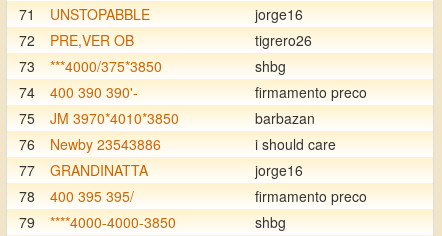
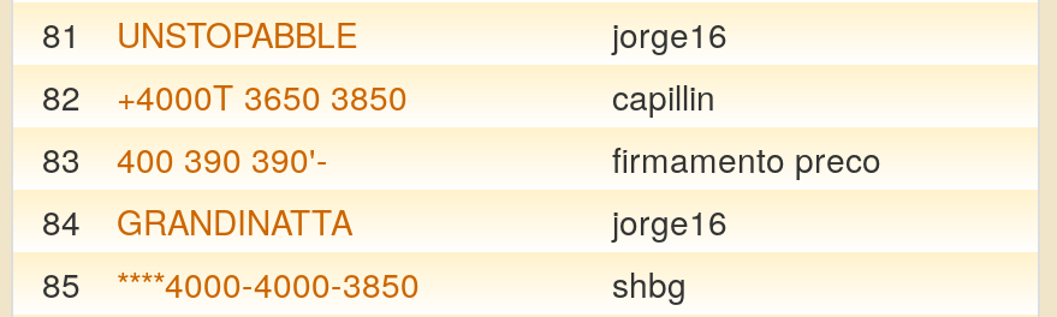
- 71 UNSTOPABBLE
+ 81 UNSTOPABBLE

- 72
- PRE,VER OB
- tigrero26
- 73
- ***4000/375*3850
- shbg
- 74
+ 82
+ +4000T 3650 3850
+ capillin
+ 83

- 75
- JM 3970*4010*3850
- barbazan
- 76
- Newby 23543886
- i should care
- 77
+ 84

- 78
- 400 395 395/
- firmamento preco
- 79
+ 85
